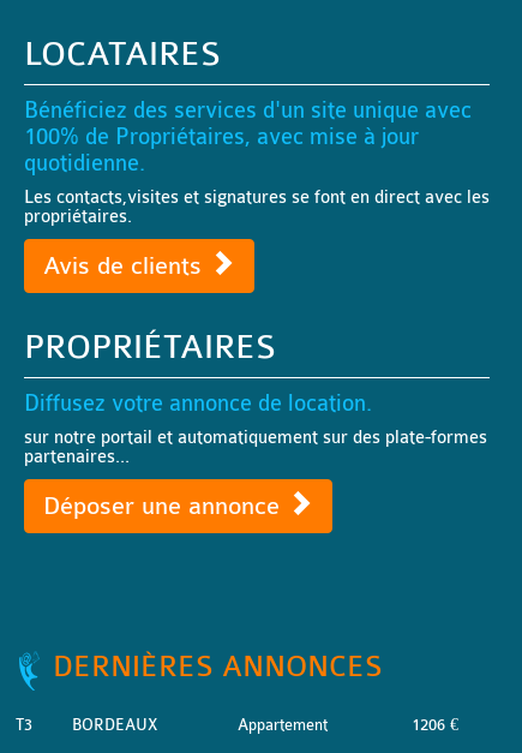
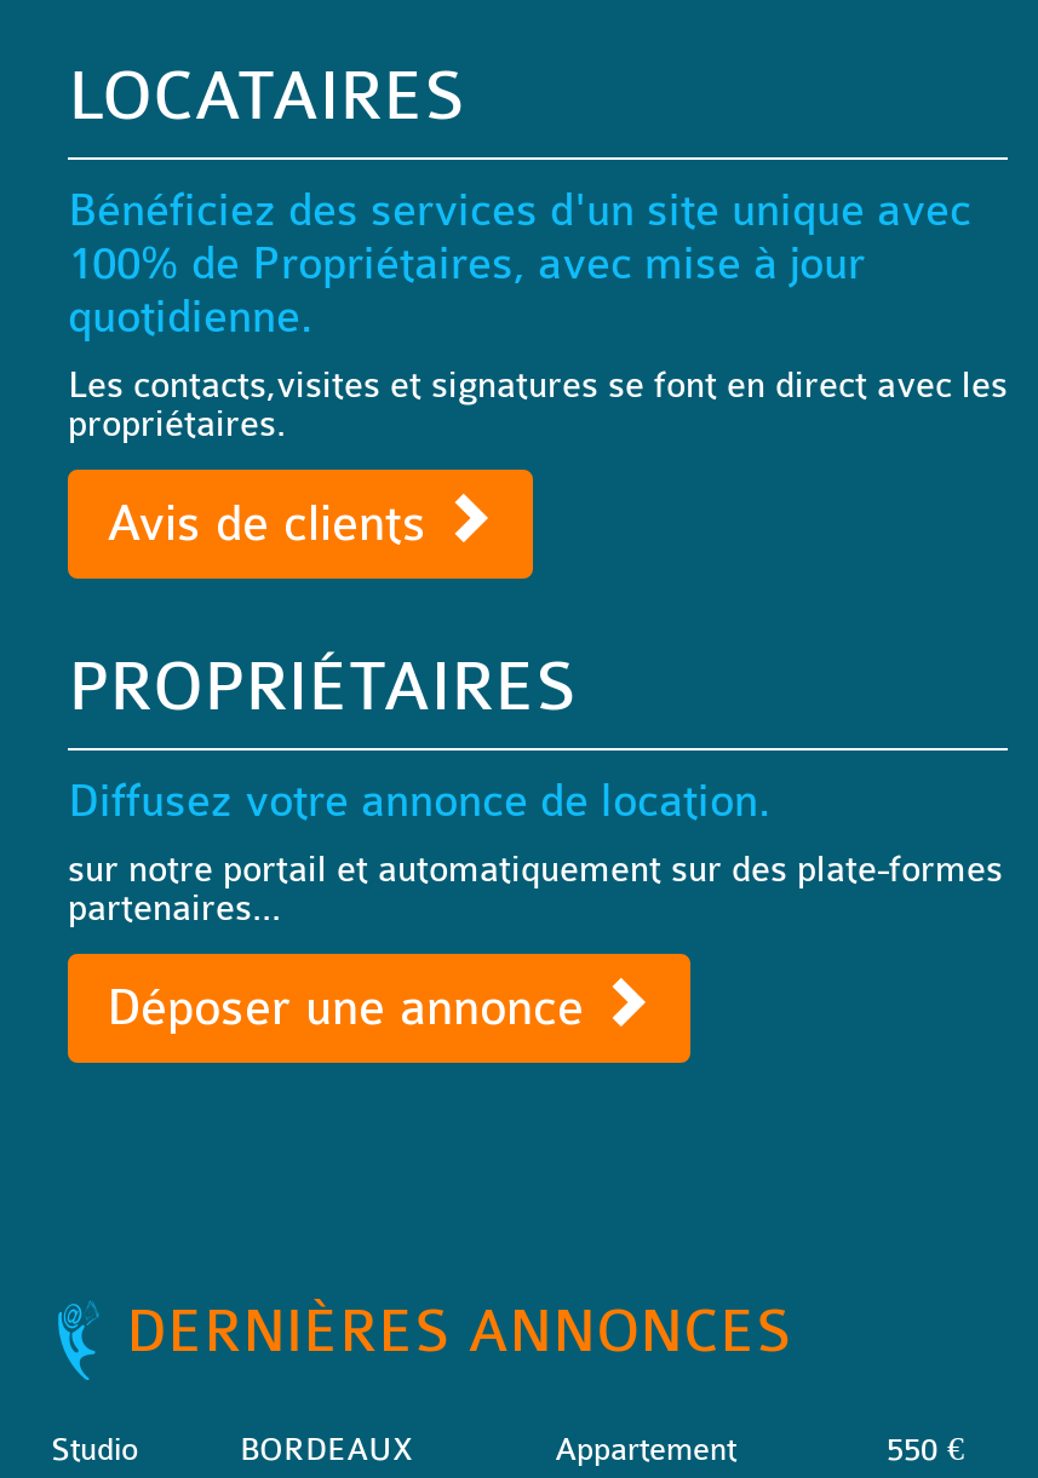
- T3
+ Studio

- 1206 €
+ 550 €
